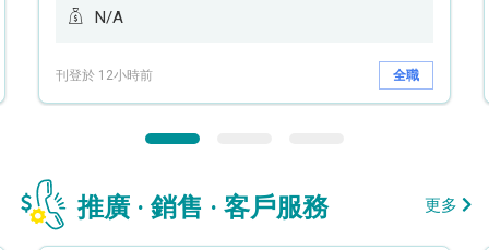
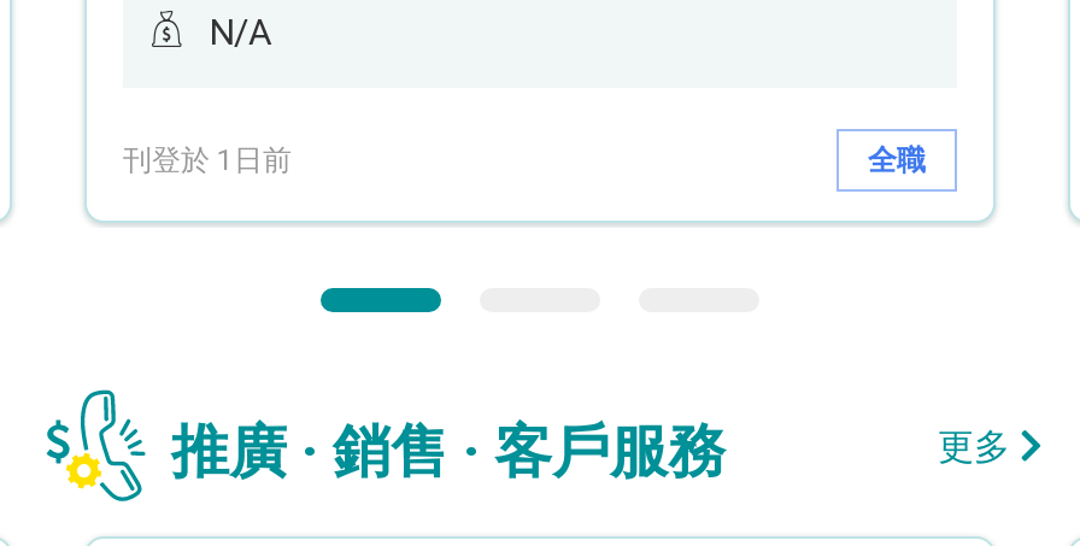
- 刊登於 12小時前
+ 刊登於 1日前
